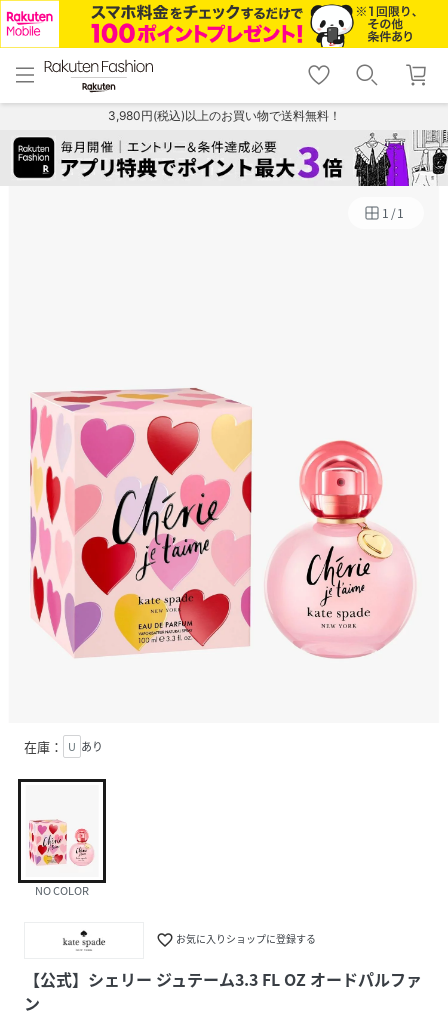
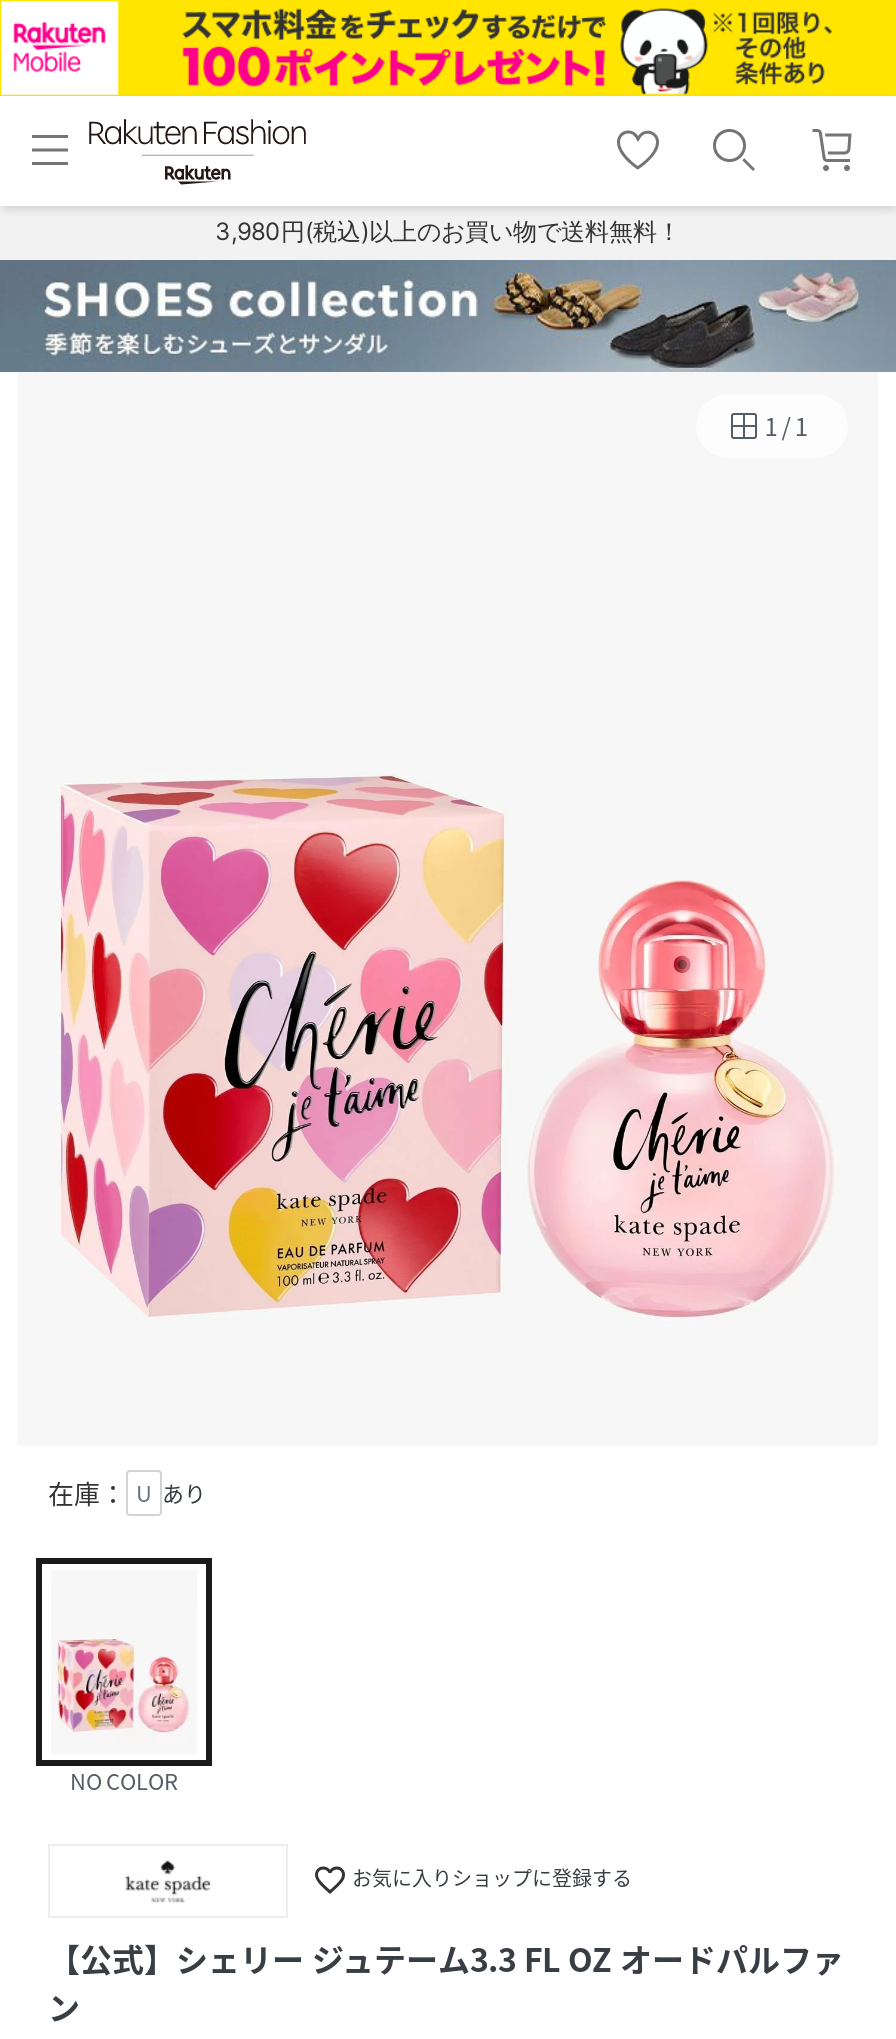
- [image]
+ [image]
